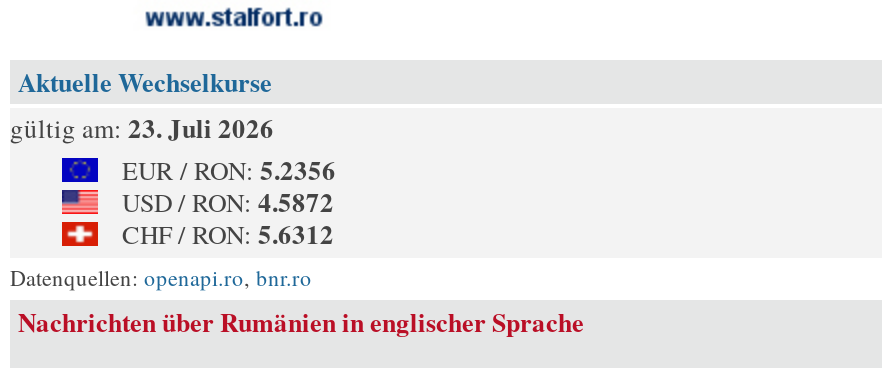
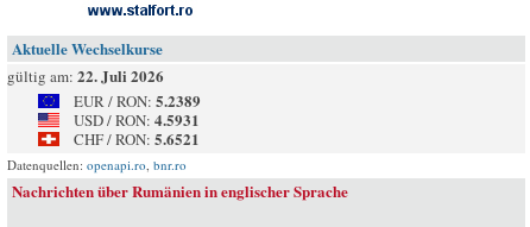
- gültig am: 23. Juli 2026
+ gültig am: 22. Juli 2026

- EUR / RON: 5.2356
+ EUR / RON: 5.2389

- USD / RON: 4.5872
+ USD / RON: 4.5931

- CHF / RON: 5.6312
+ CHF / RON: 5.6521
